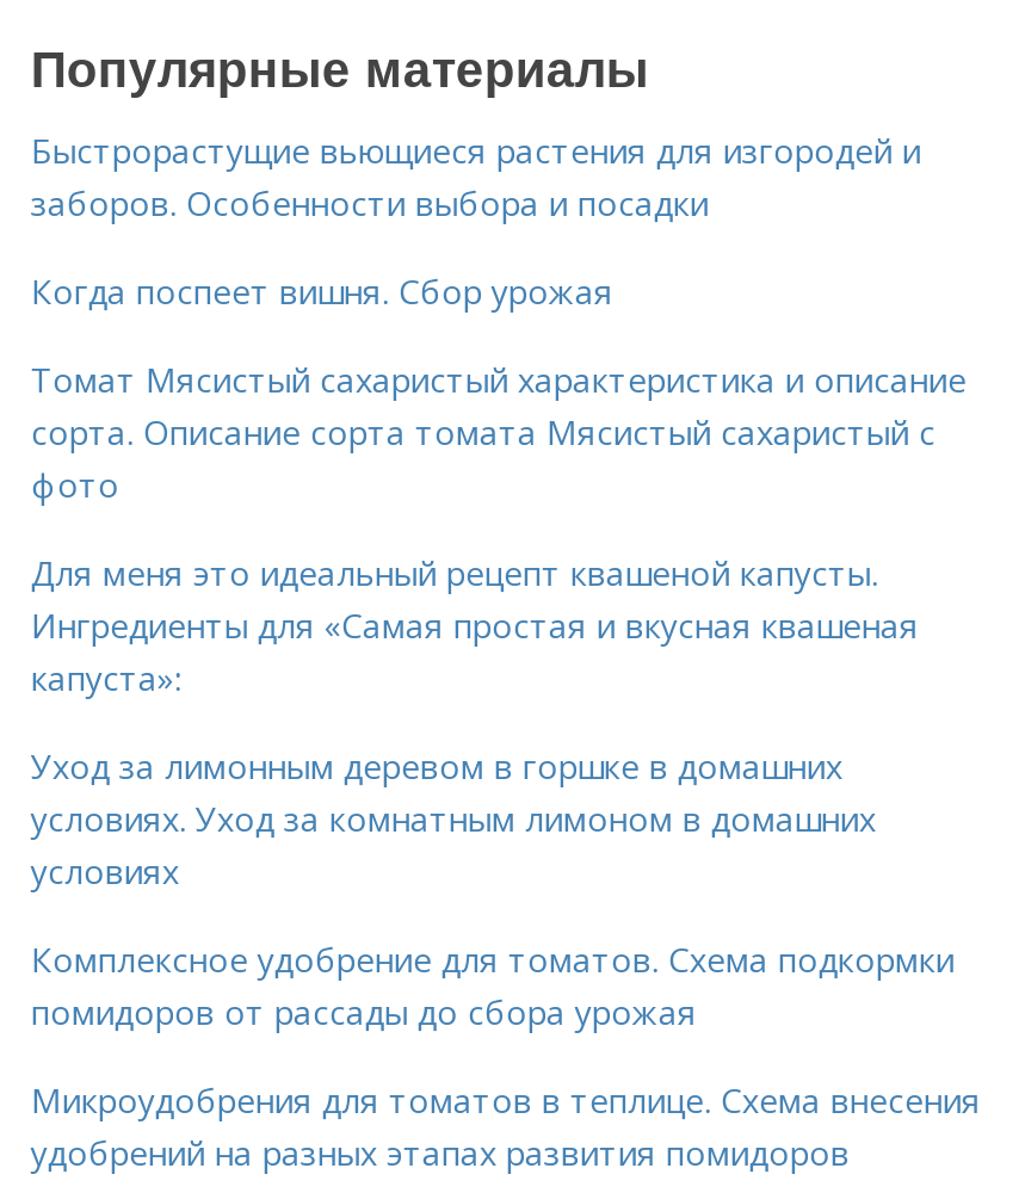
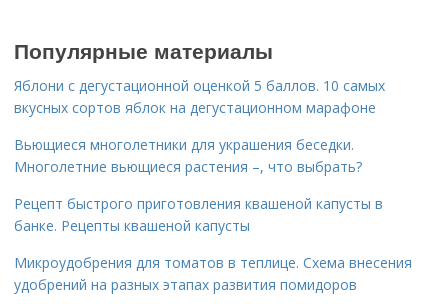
- Быстрорастущие вьющиеся растения для изгородей и
- заборов. Особенности выбора и посадки
- Когда поспеет вишня. Сбор урожая
- Томат Мясистый сахаристый характеристика и описание
- сорта. Описание сорта томата Мясистый сахаристый с
- фото
- Для меня это идеальный рецепт квашеной капусты.
- Ингредиенты для «Самая простая и вкусная квашеная
- капуста»:
- Уход за лимонным деревом в горшке в домашних
- условиях. Уход за комнатным лимоном в домашних
- условиях
- Комплексное удобрение для томатов. Схема подкормки
- помидоров от рассады до сбора урожая
+ Яблони с дегустационной оценкой 5 баллов. 10 самых
+ вкусных сортов яблок на дегустационном марафоне
+ Вьющиеся многолетники для украшения беседки.
+ Многолетние вьющиеся растения –, что выбрать?
+ Рецепт быстрого приготовления квашеной капусты в
+ банке. Рецепты квашеной капусты
